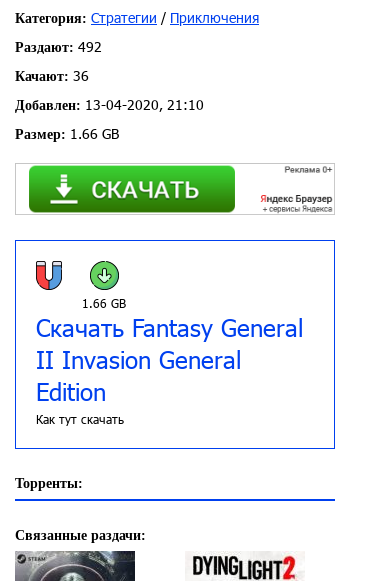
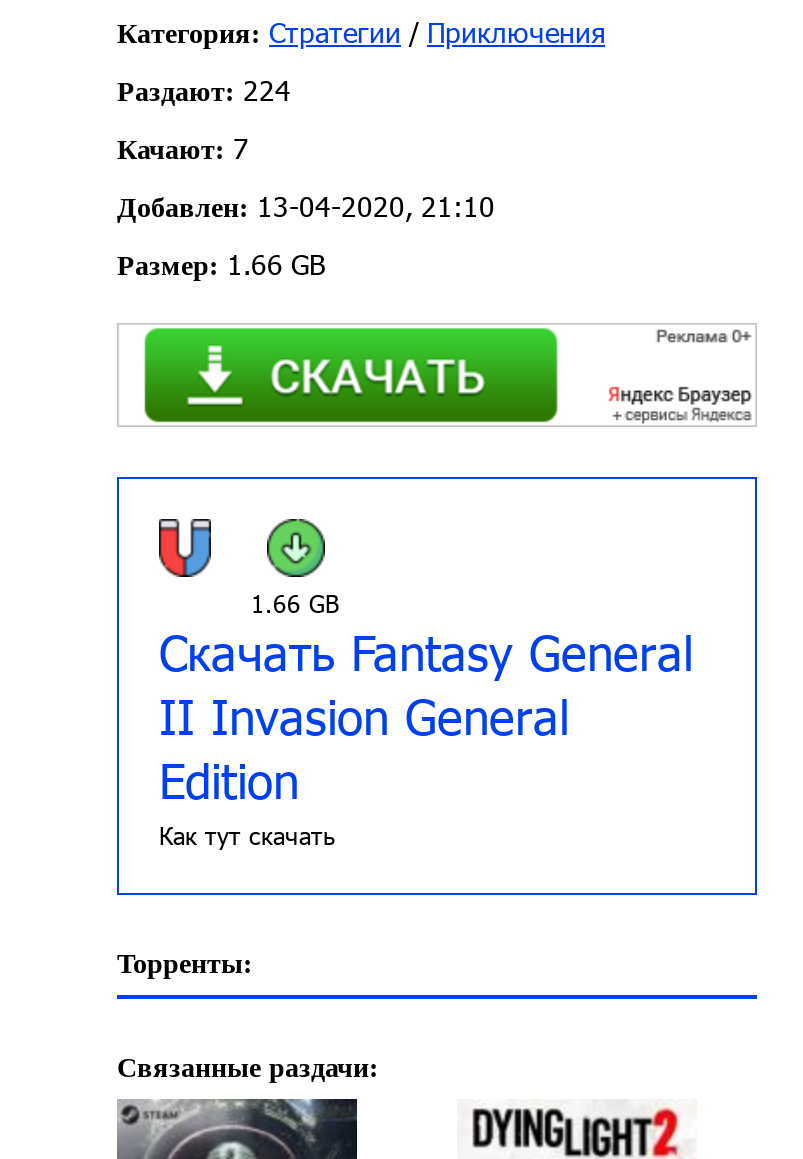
- Раздают: 492
+ Раздают: 224

- Качают: 36
+ Качают: 7
